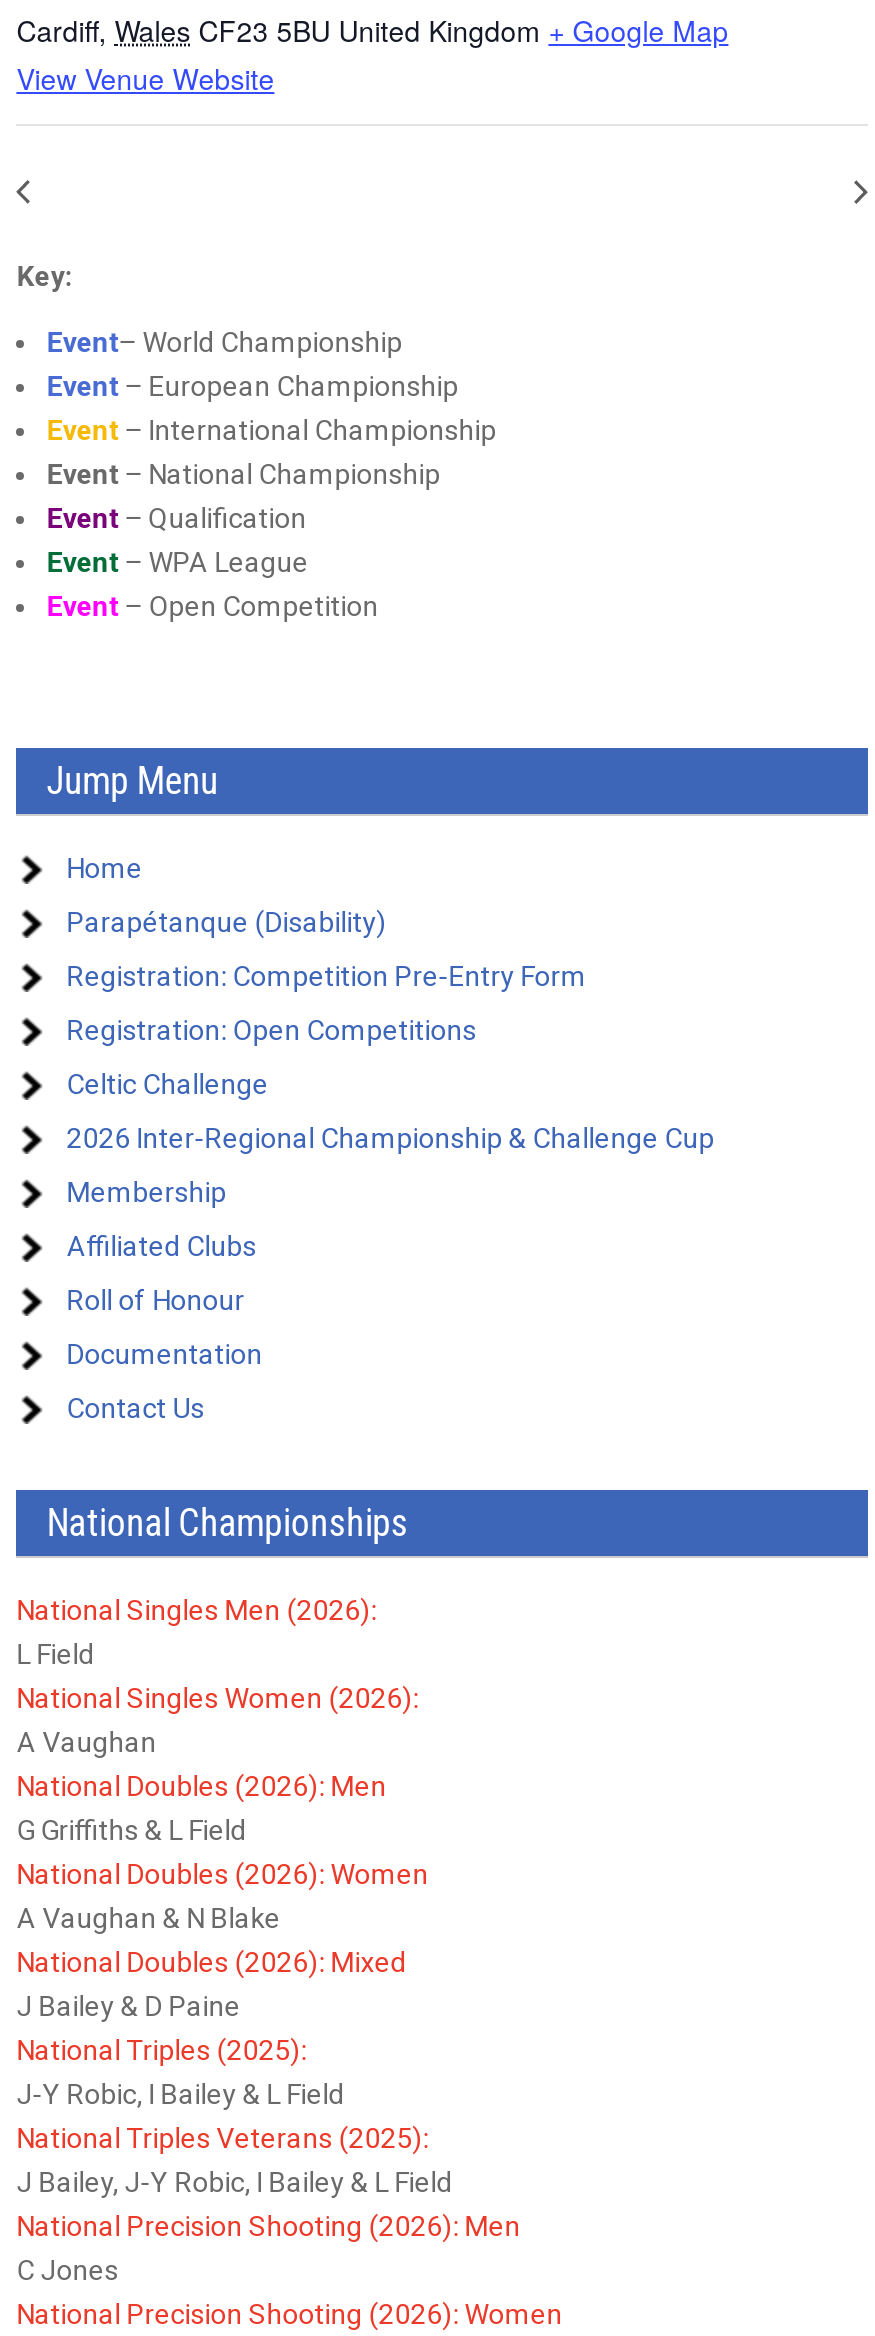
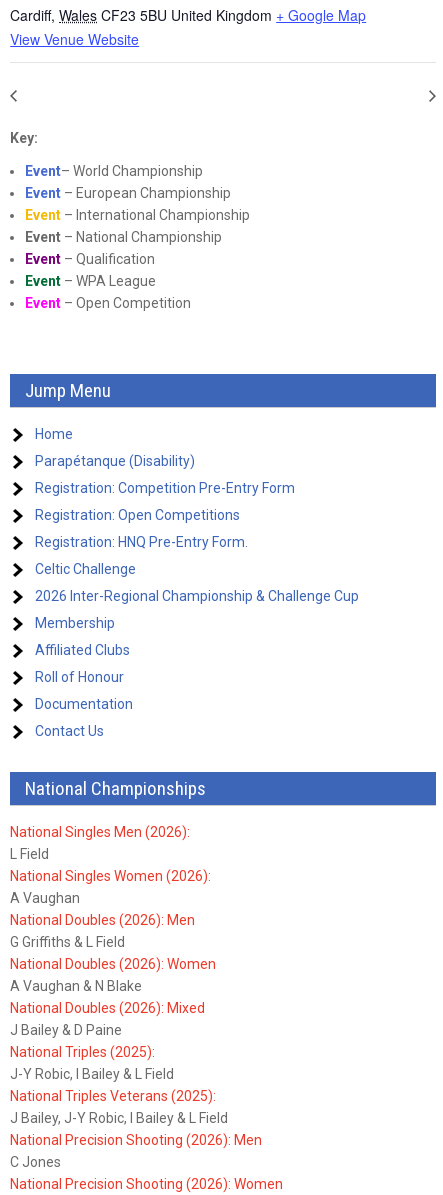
+ Registration: HNQ Pre-Entry Form.
